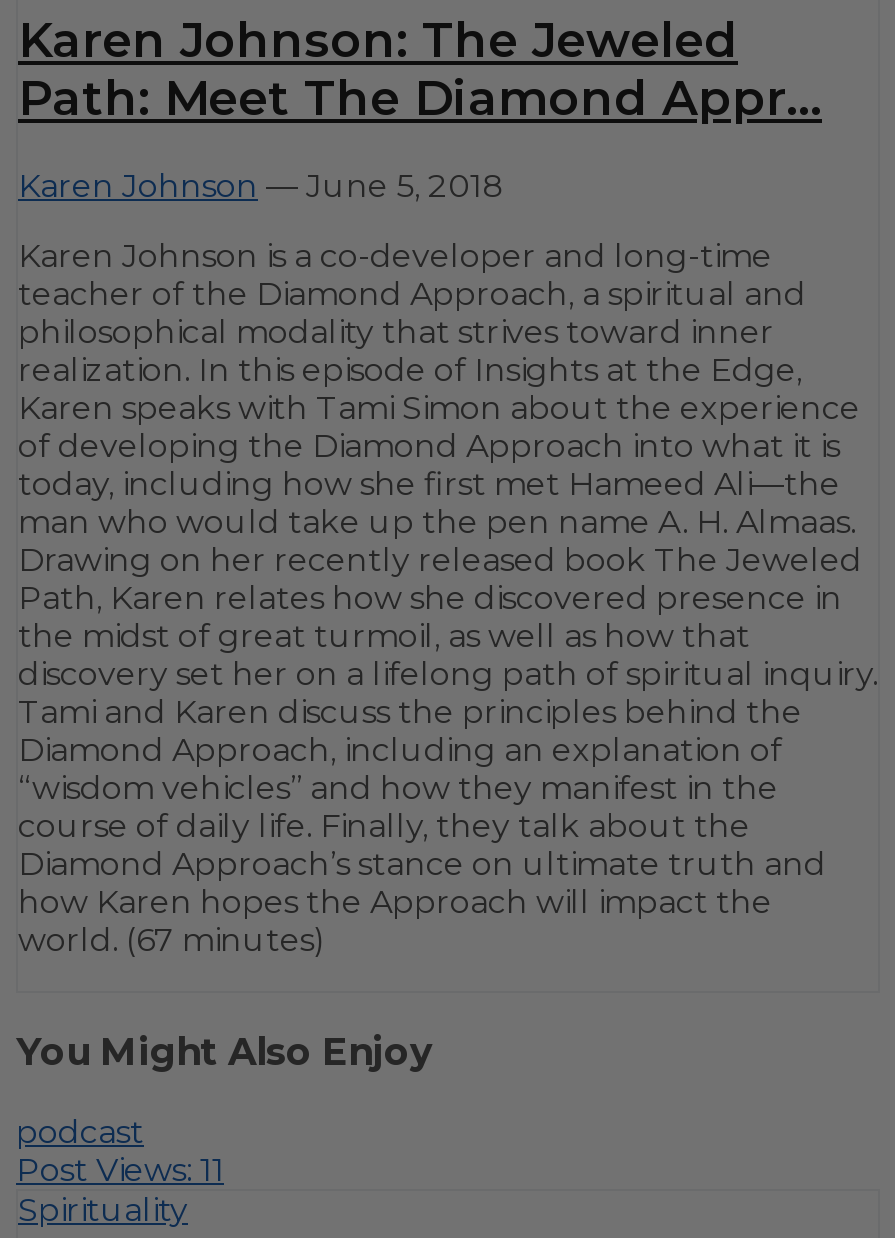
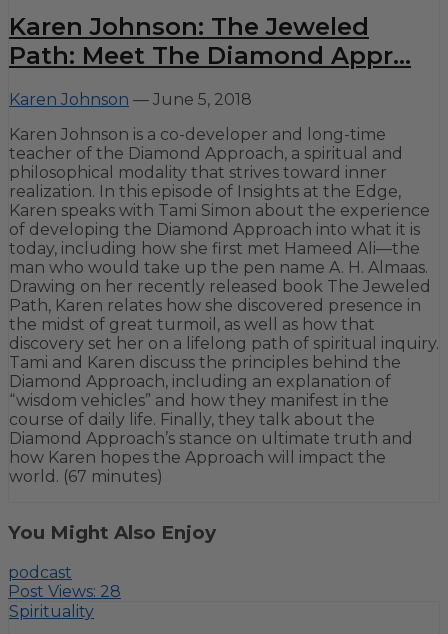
- Post Views: 11
+ Post Views: 28
